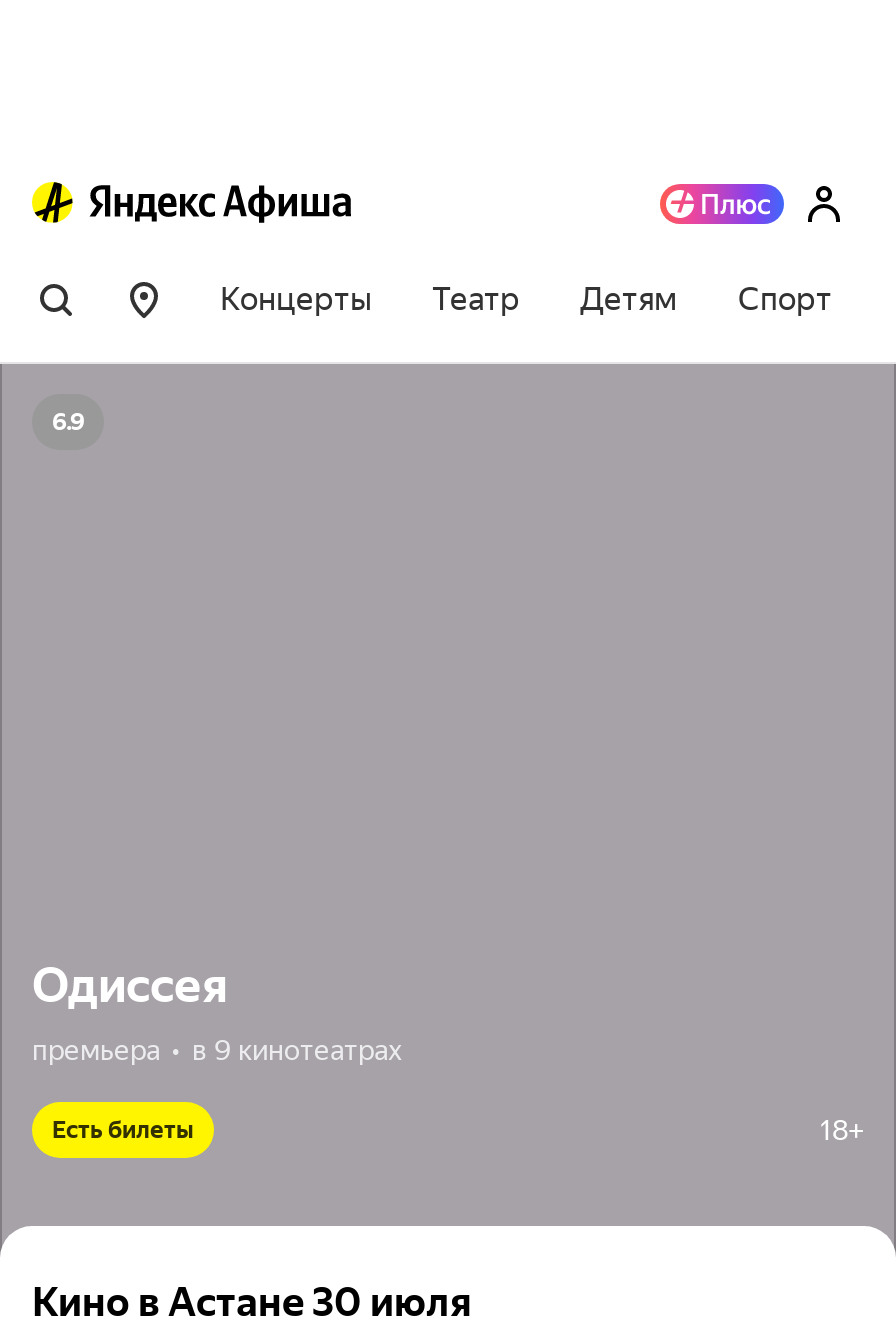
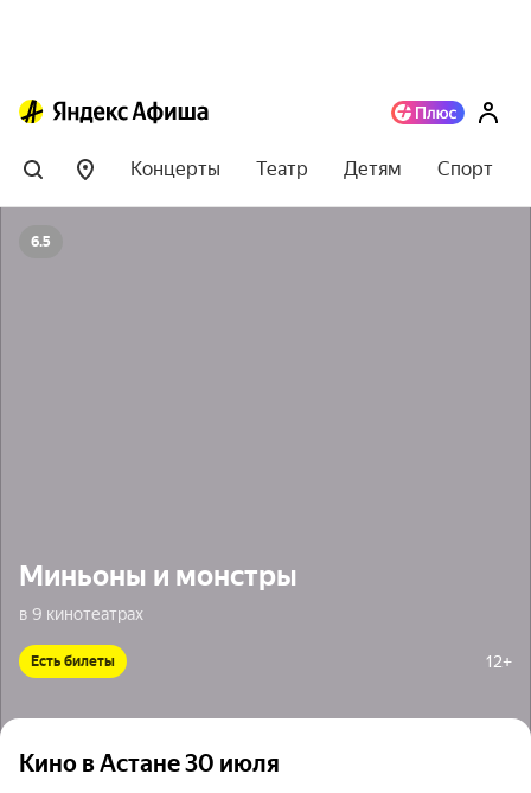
- 6.9
+ 6.5

- Одиссея
- премьера • в 9 кинотеатрах
+ Миньоны и монстры
+ в 9 кинотеатрах

- 18+
+ 12+
